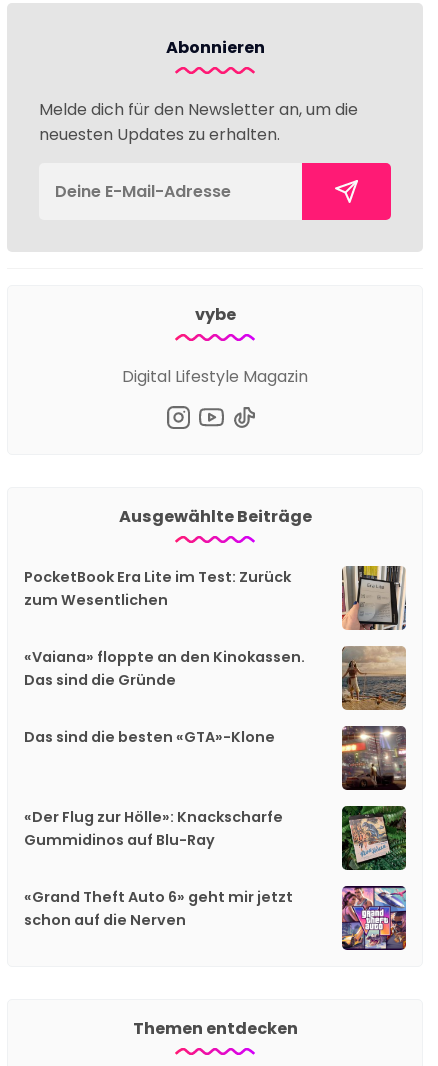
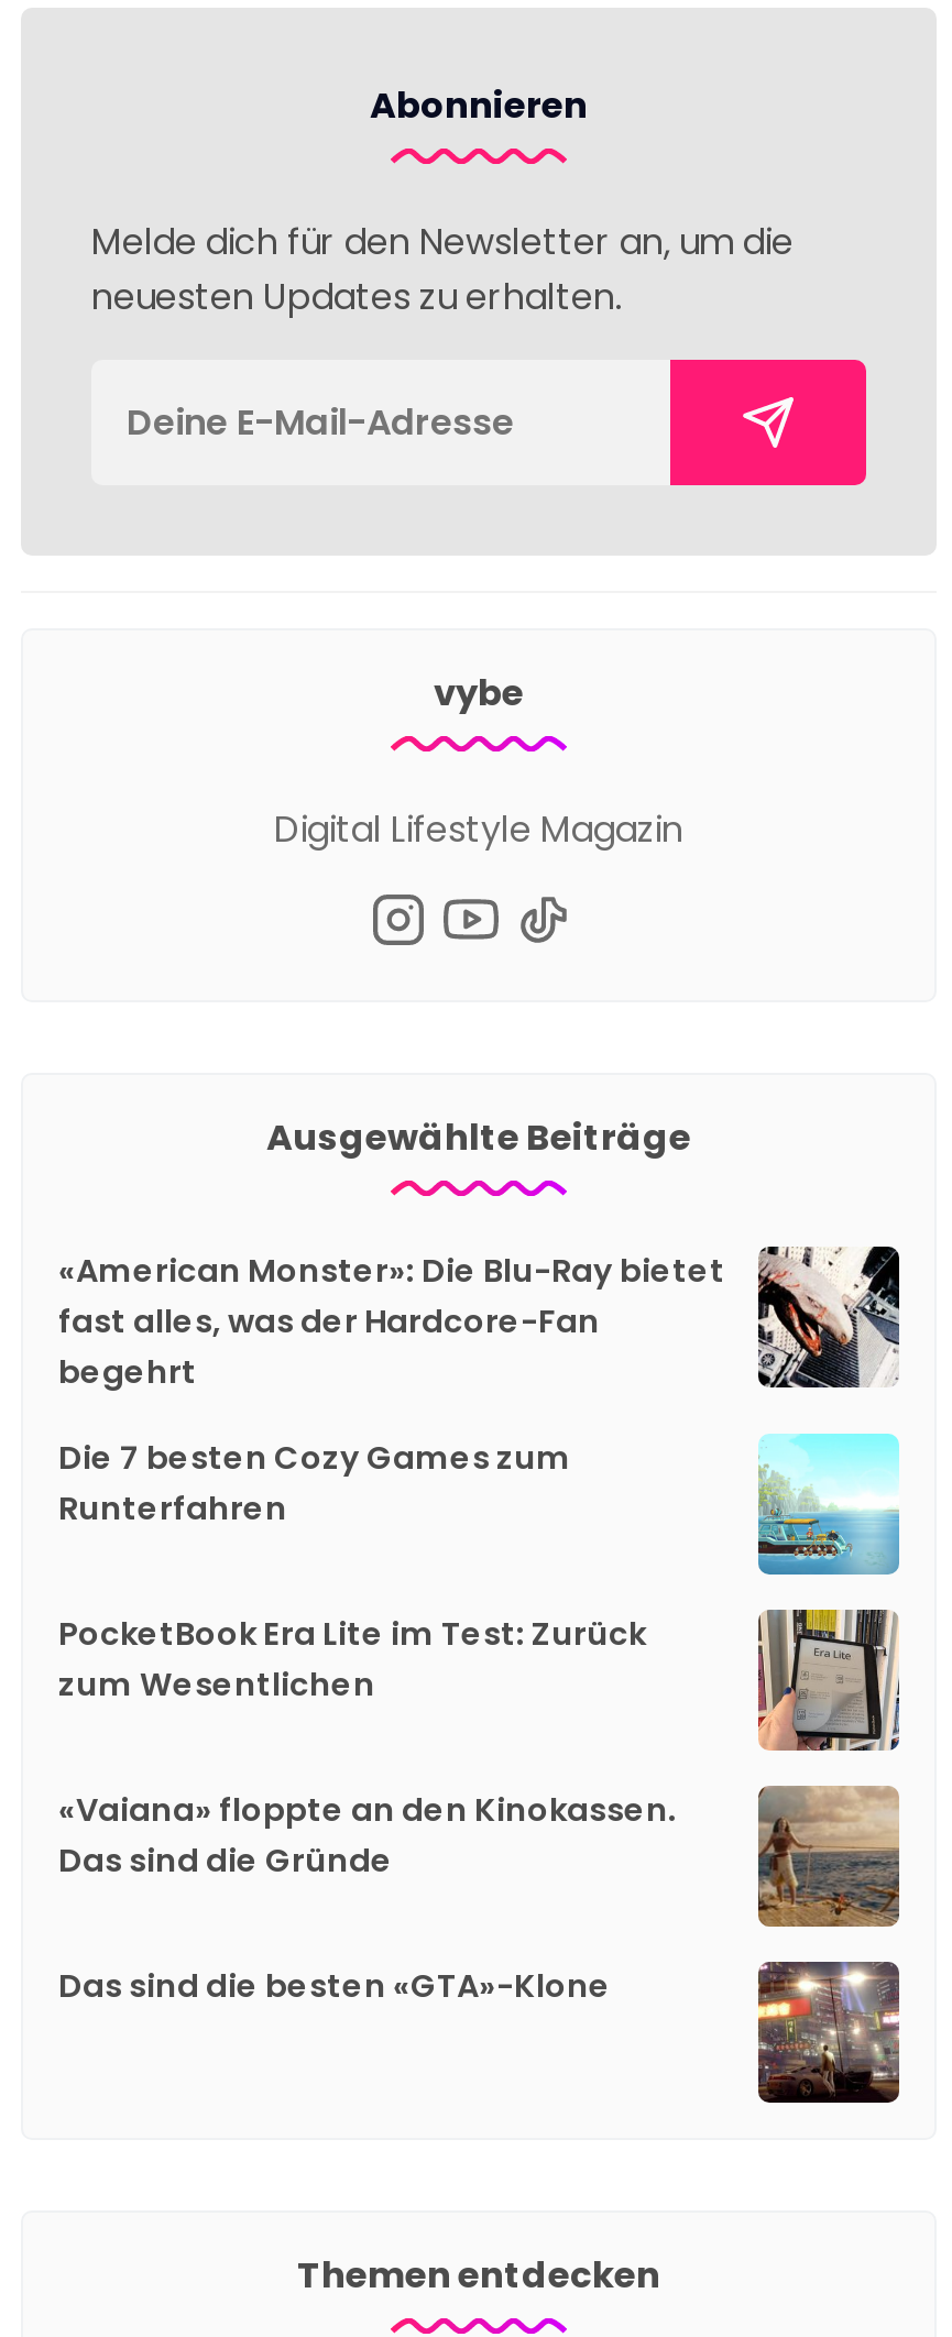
+ [image]
+ «American Monster»: Die Blu-Ray bietet
+ fast alles, was der Hardcore-Fan
+ begehrt
+ Die 7 besten Cozy Games zum
+ Runterfahren

+ [image]

moved down: [image] | PocketBook Era Lite im Test: Zurück | zum Wesentlichen | «Vaiana» floppte an den Kinokassen. | Das sind die Gründe | Das sind die besten «GTA»-Klone

moved down: [image]

- «Der Flug zur Hölle»: Knackscharfe
- Gummidinos auf Blu-Ray
- «Grand Theft Auto 6» geht mir jetzt
- schon auf die Nerven

- [image]

- [image]
